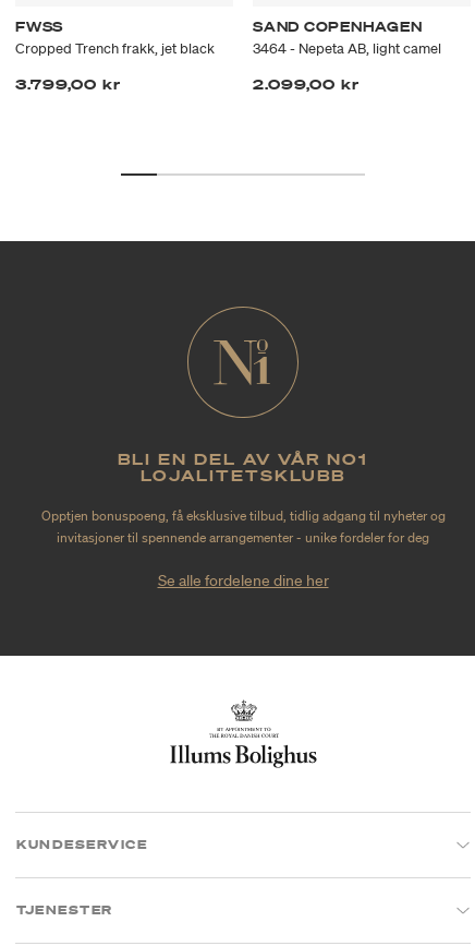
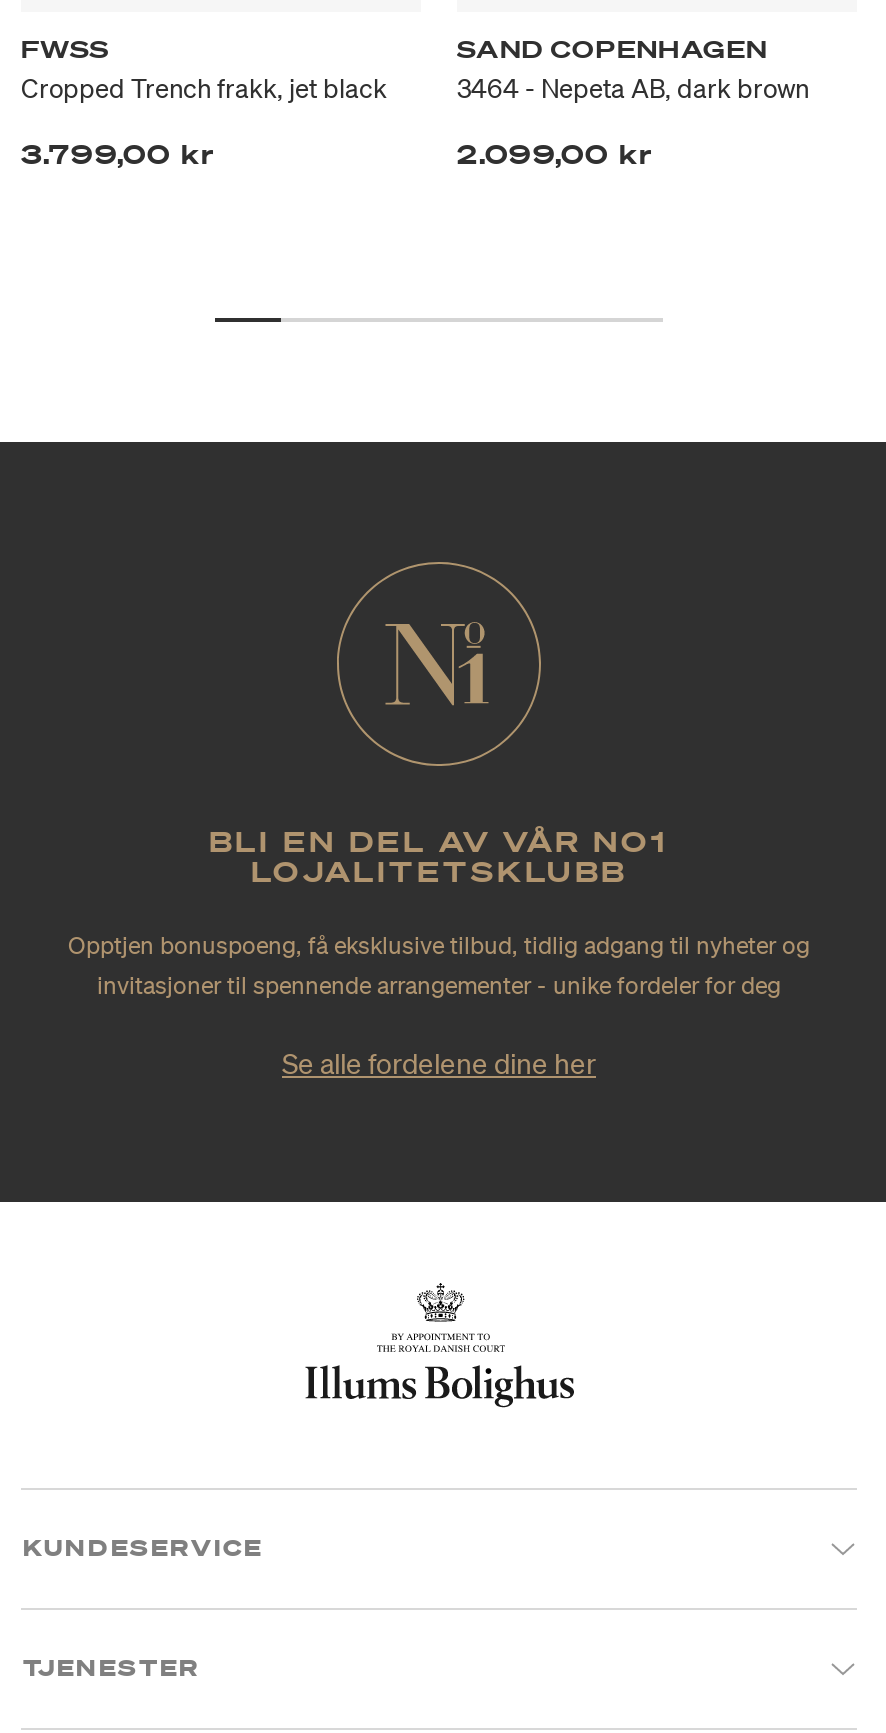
- 3464 - Nepeta AB, light camel
+ 3464 - Nepeta AB, dark brown
